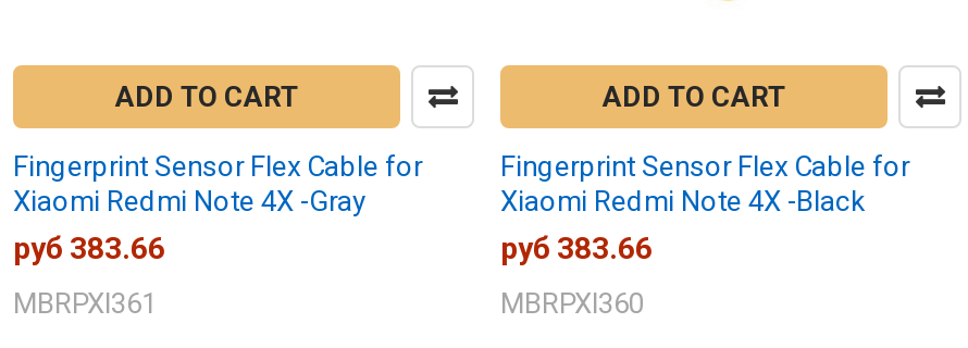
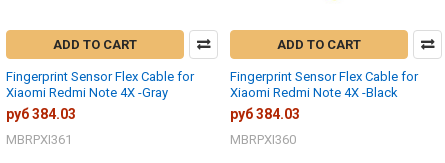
- руб 383.66
+ руб 384.03

- руб 383.66
+ руб 384.03
